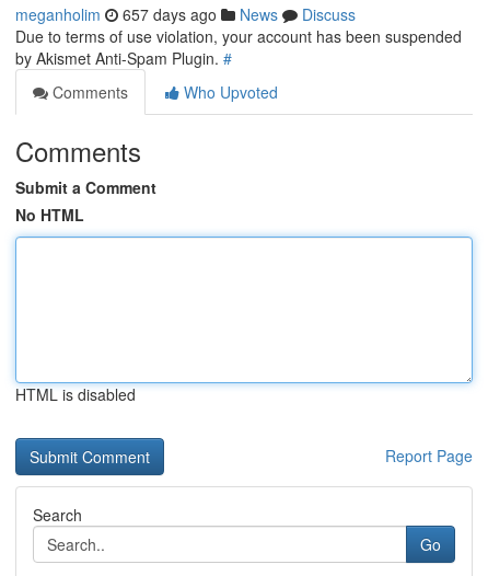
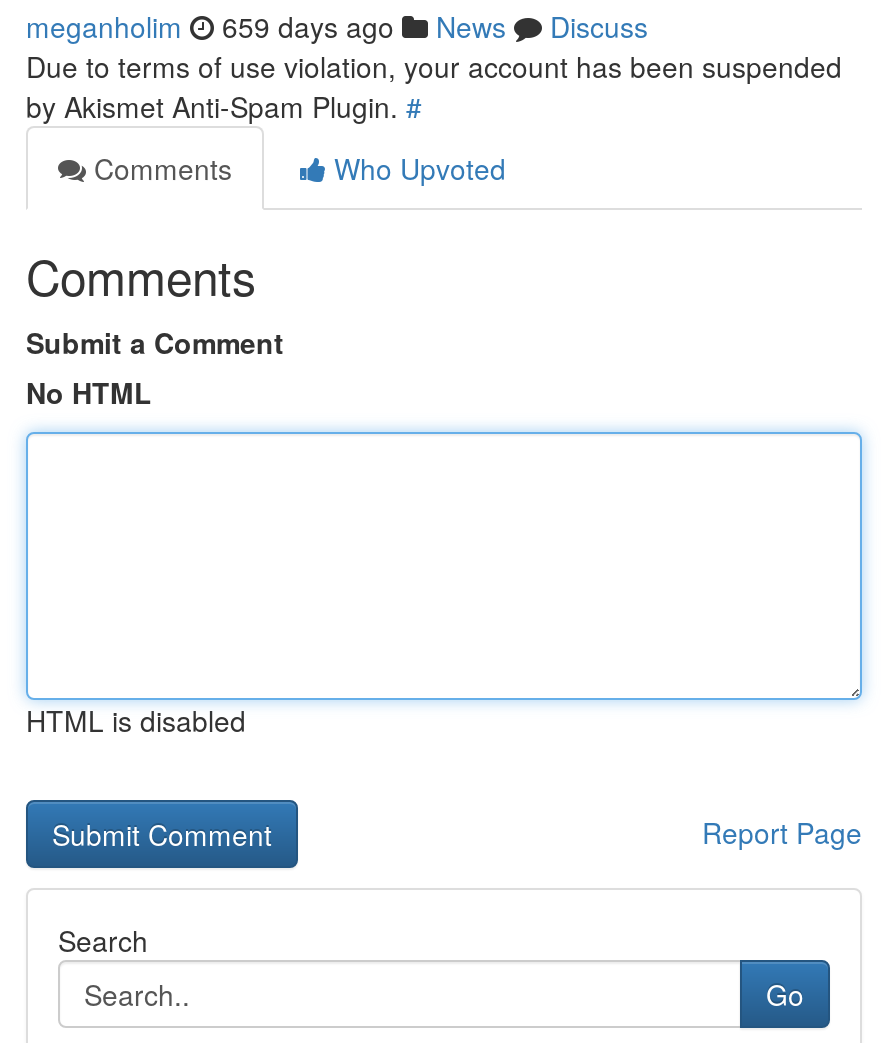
- meganholim 657 days ago News Discuss
+ meganholim 659 days ago News Discuss
